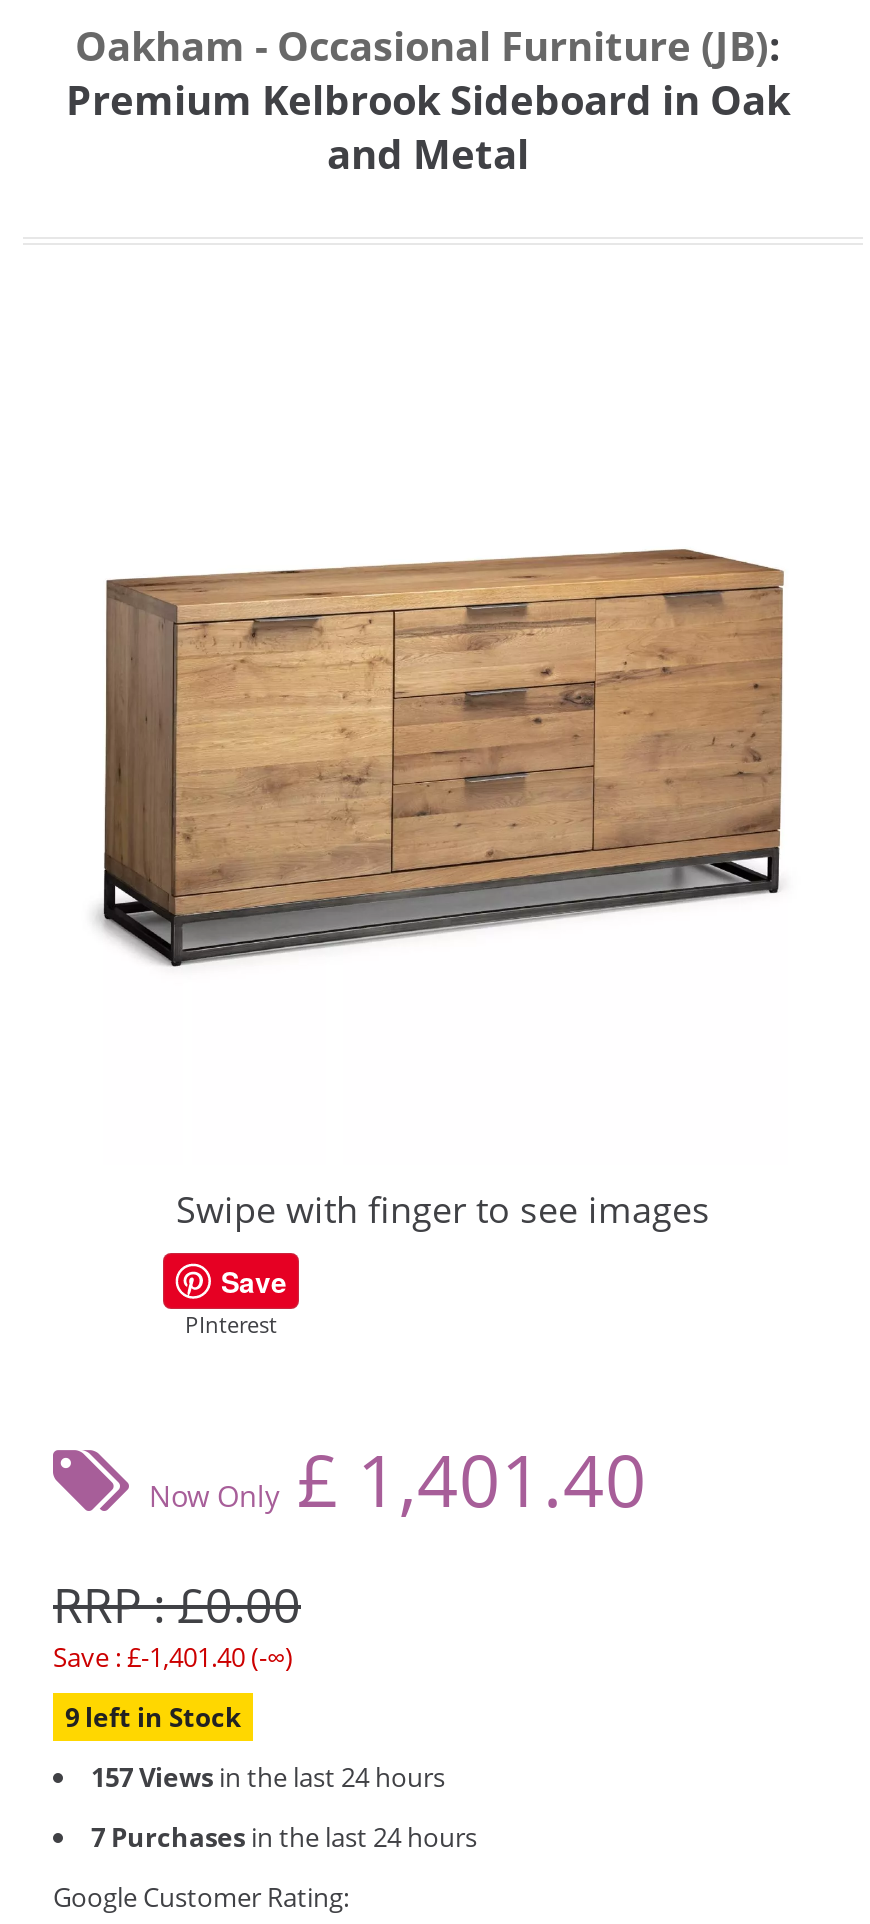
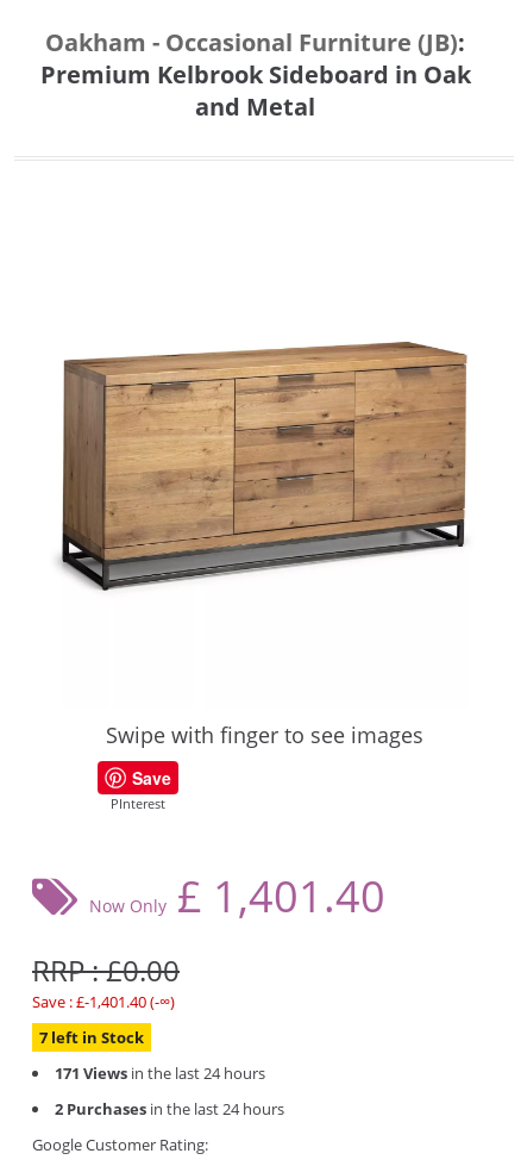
- 9 left in Stock
+ 7 left in Stock

- 157 Views in the last 24 hours
+ 171 Views in the last 24 hours

- 7 Purchases in the last 24 hours
+ 2 Purchases in the last 24 hours
